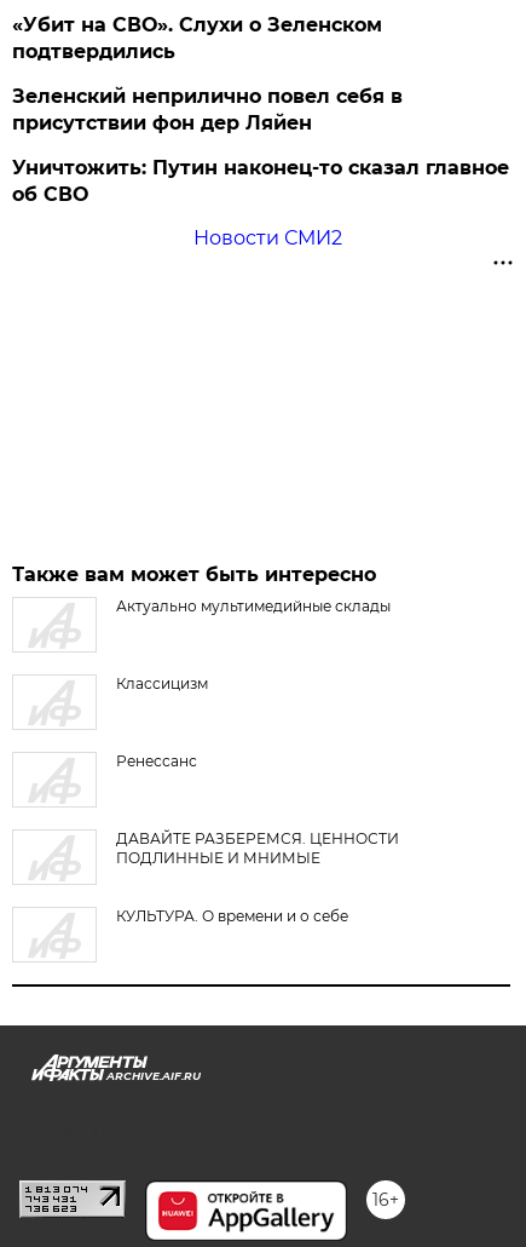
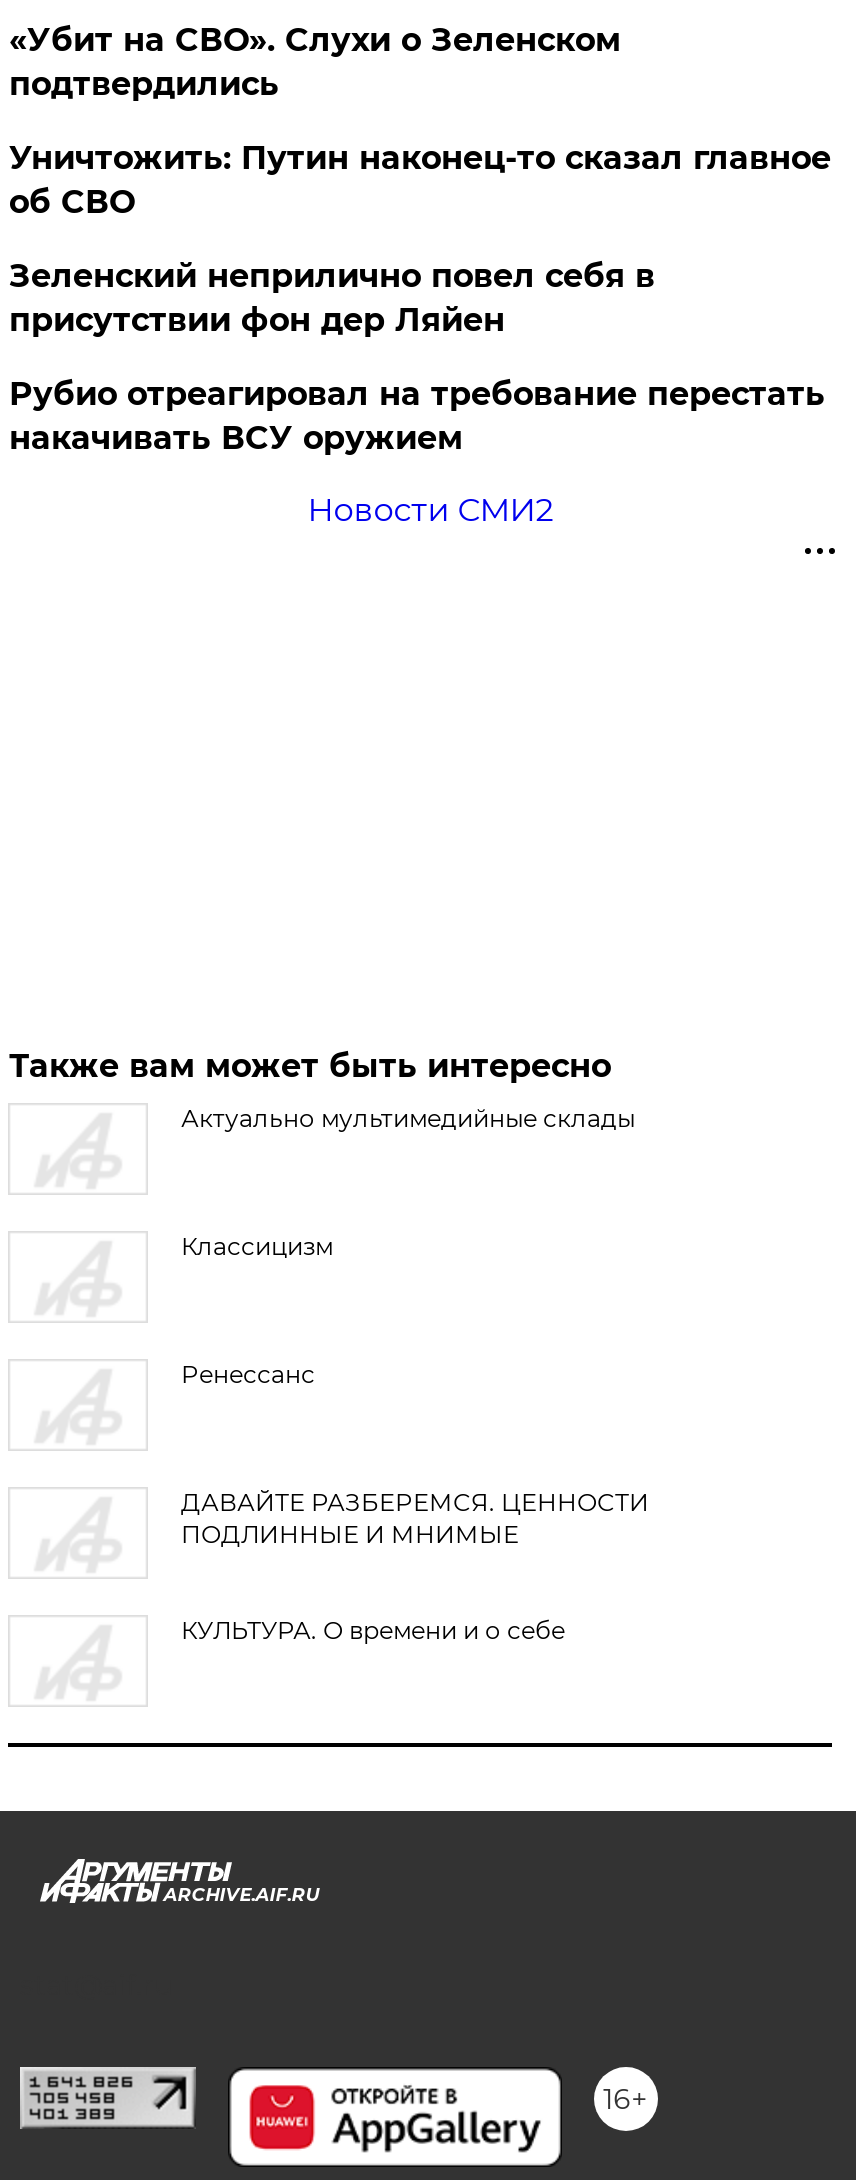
+ Рубио отреагировал на требование перестать
+ накачивать ВСУ оружием

moved up: Уничтожить: Путин наконец-то сказал главное | об СВО
